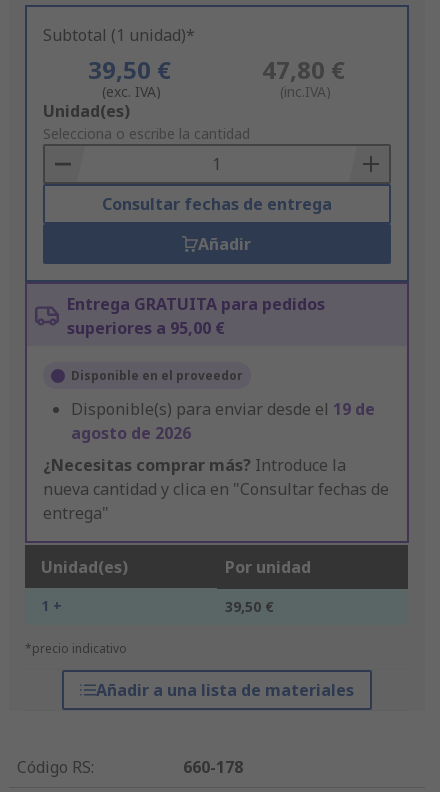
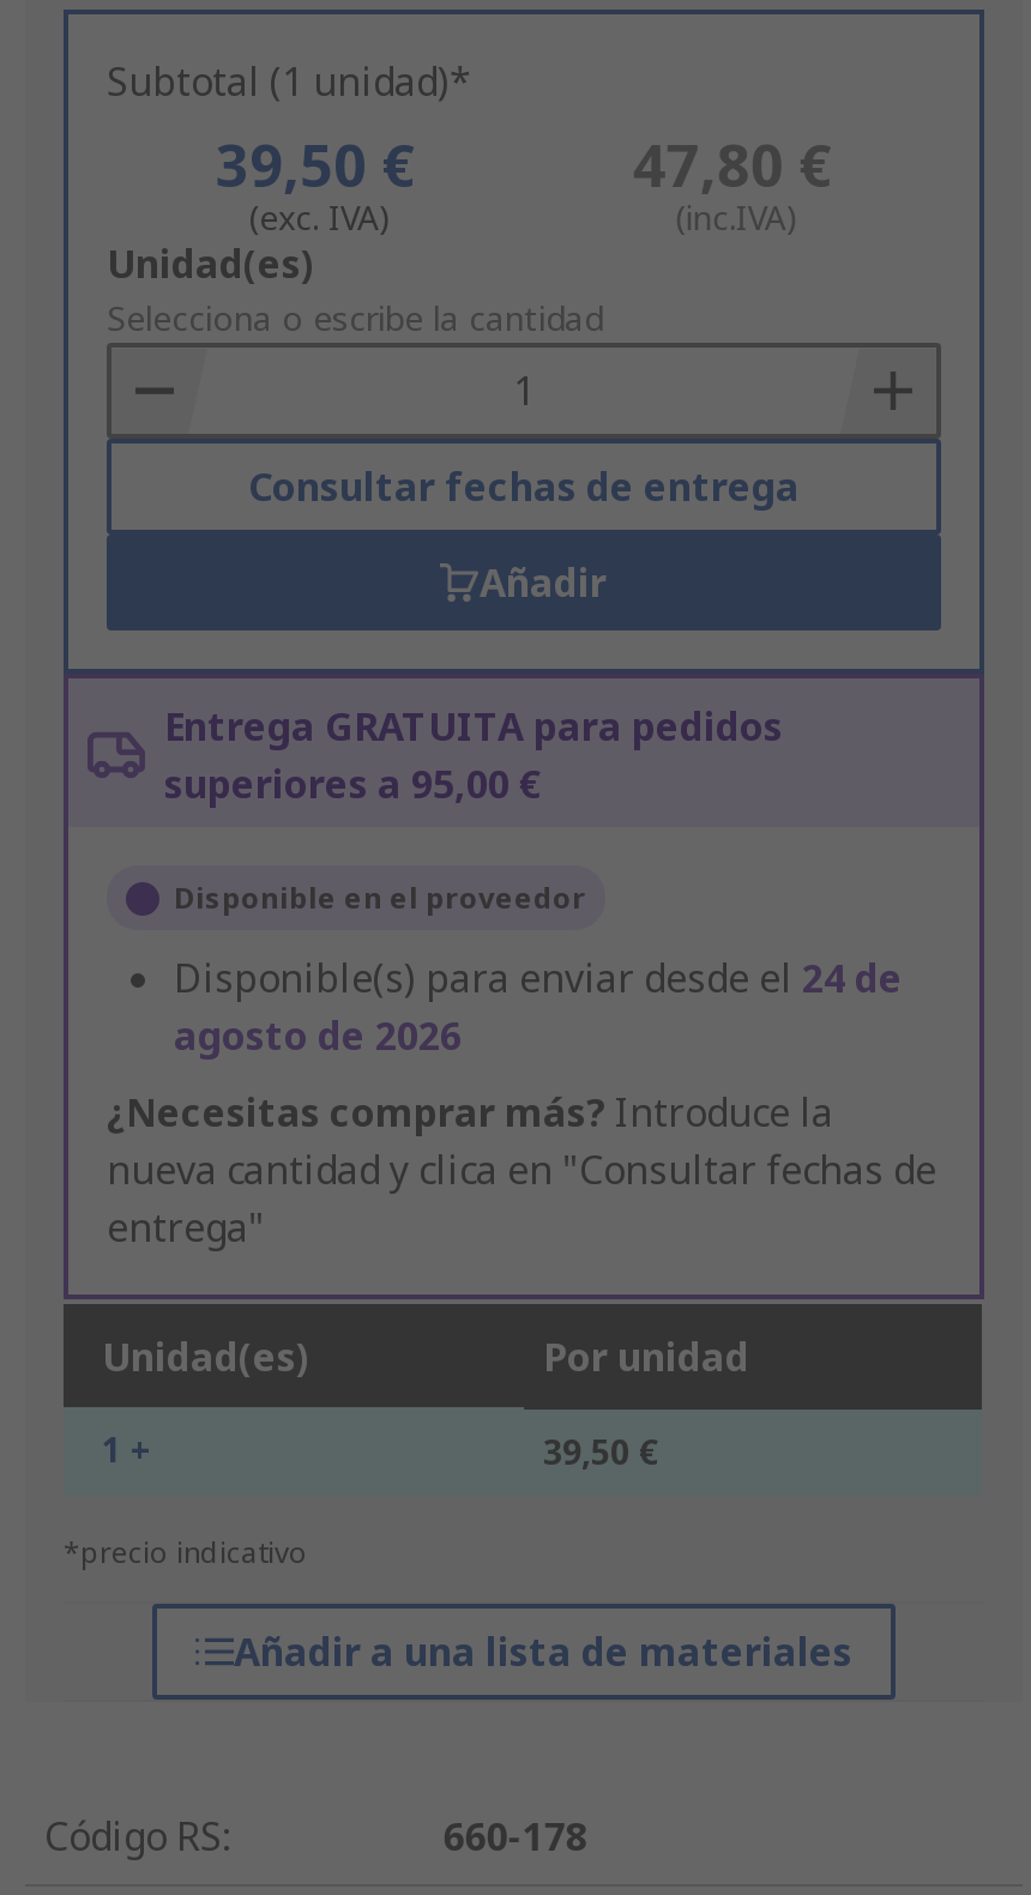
- Disponible(s) para enviar desde el 19 de
+ Disponible(s) para enviar desde el 24 de
